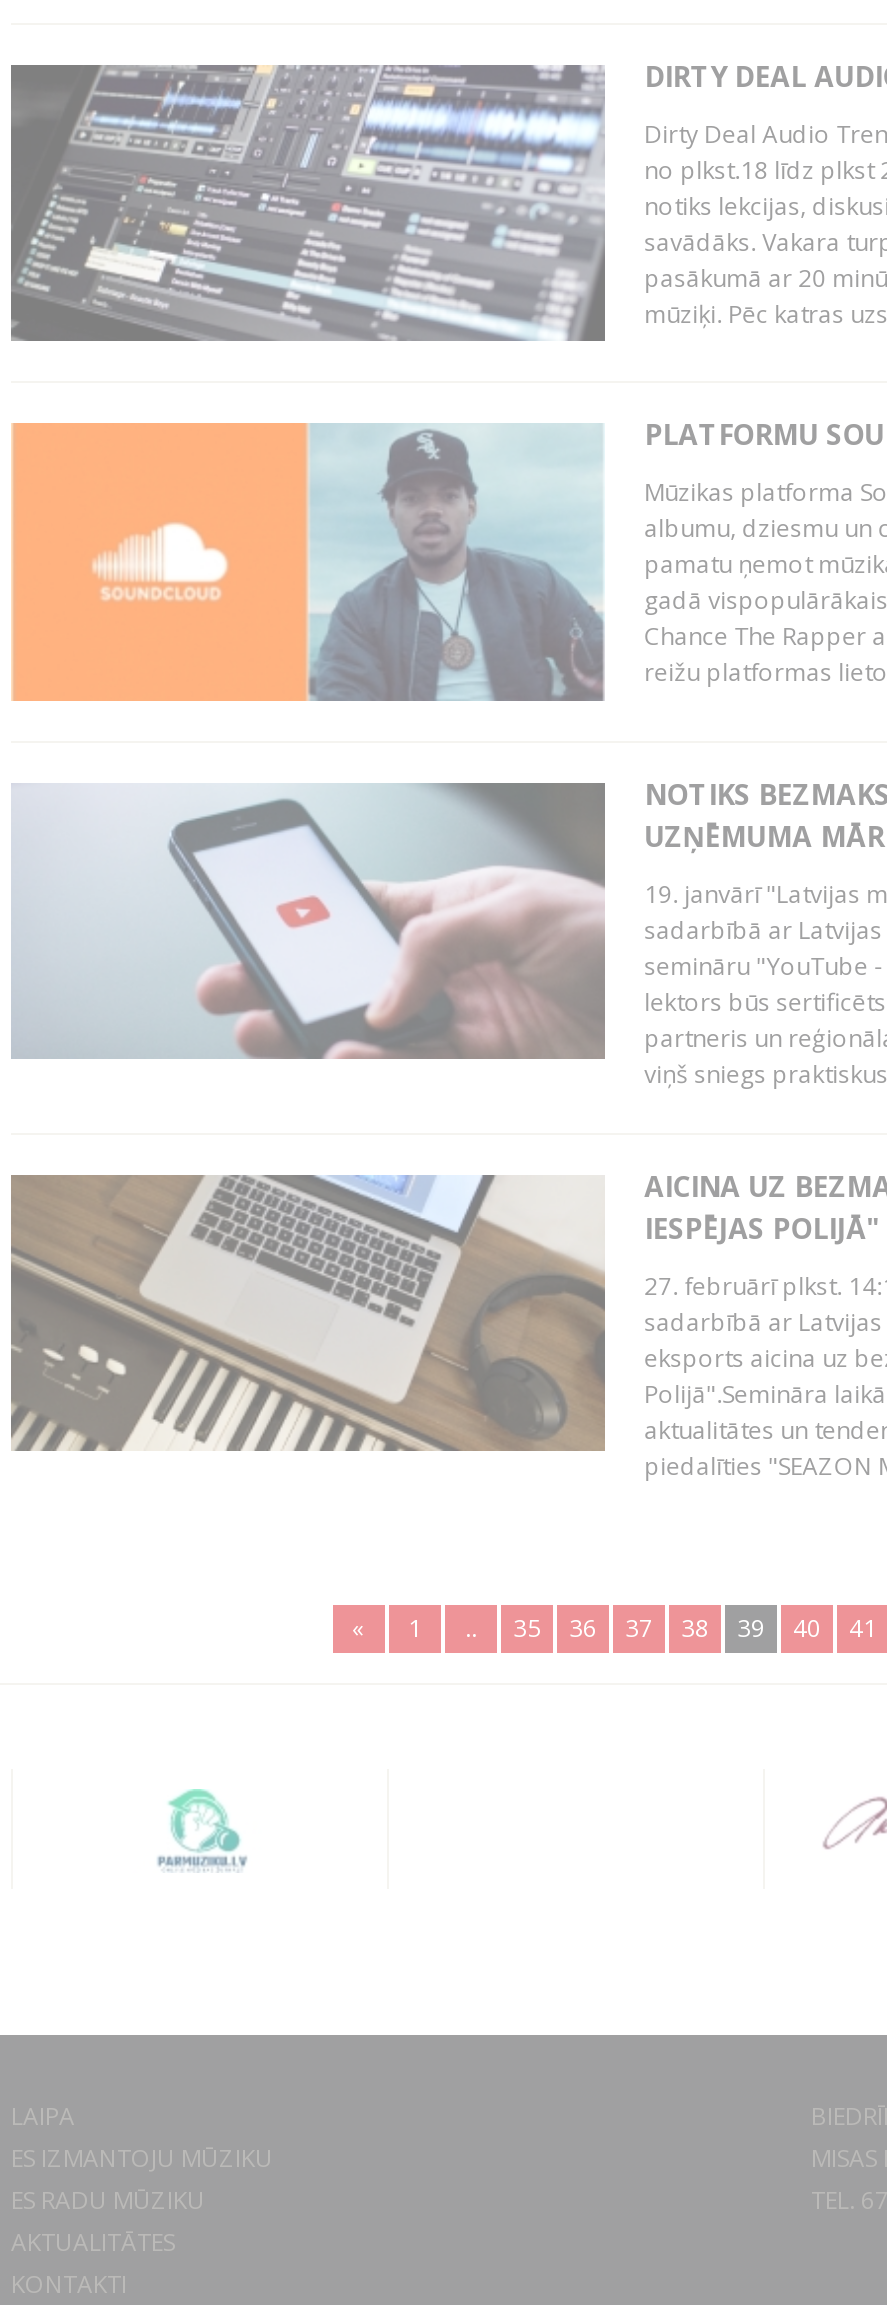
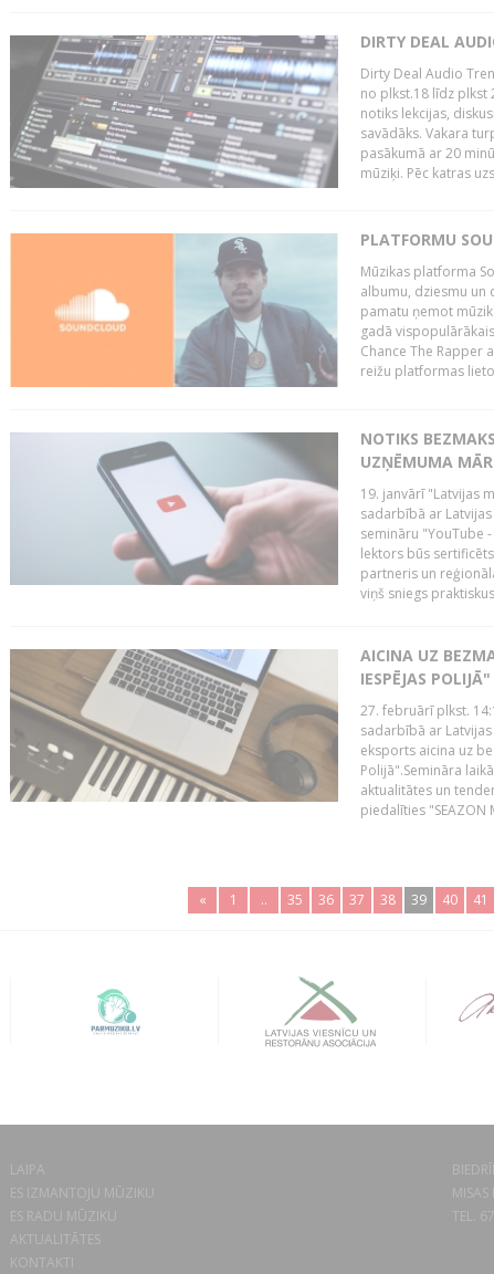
+ [image]
